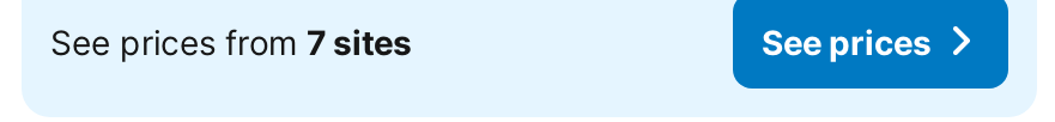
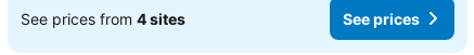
- See prices from 7 sites
+ See prices from 4 sites
